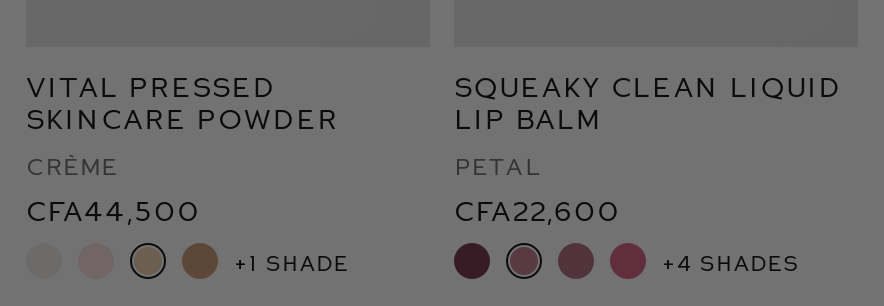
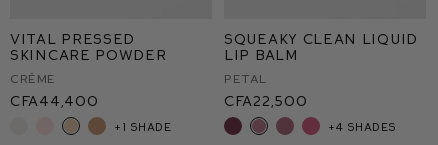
- CFA44,500
+ CFA44,400

- CFA22,600
+ CFA22,500
